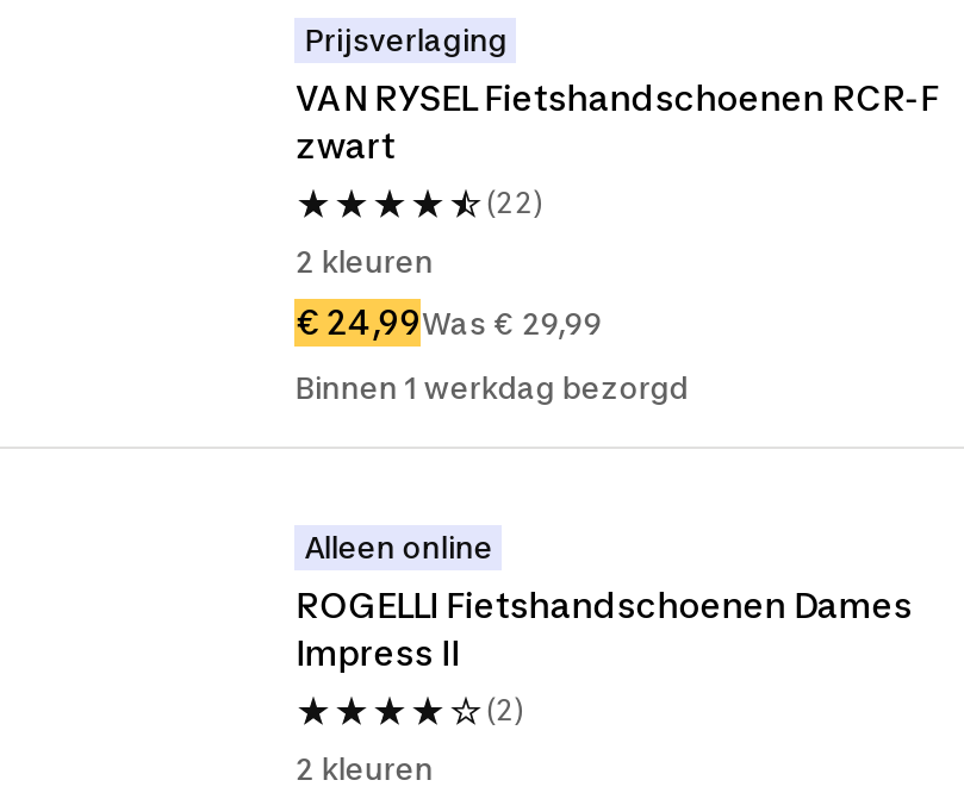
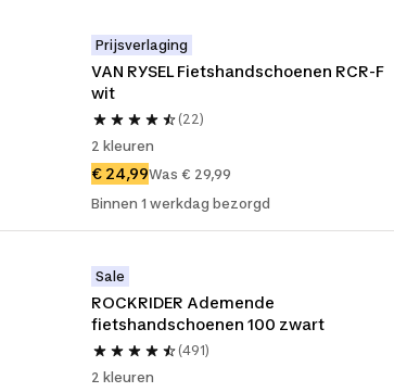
- zwart
+ wit

- Alleen online
+ Sale

- ROGELLI Fietshandschoenen Dames
- Impress II
+ ROCKRIDER Ademende
+ fietshandschoenen 100 zwart

- (2)
+ (491)
